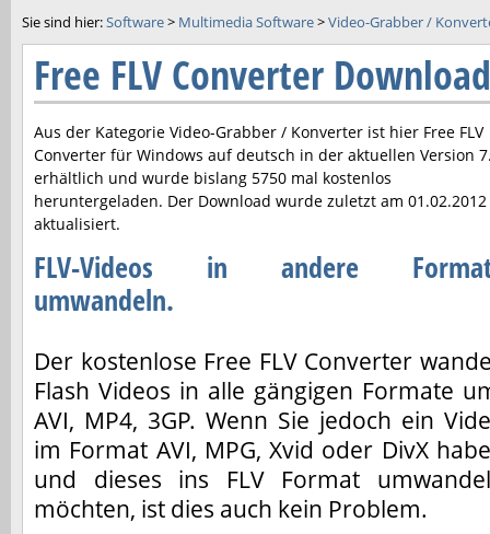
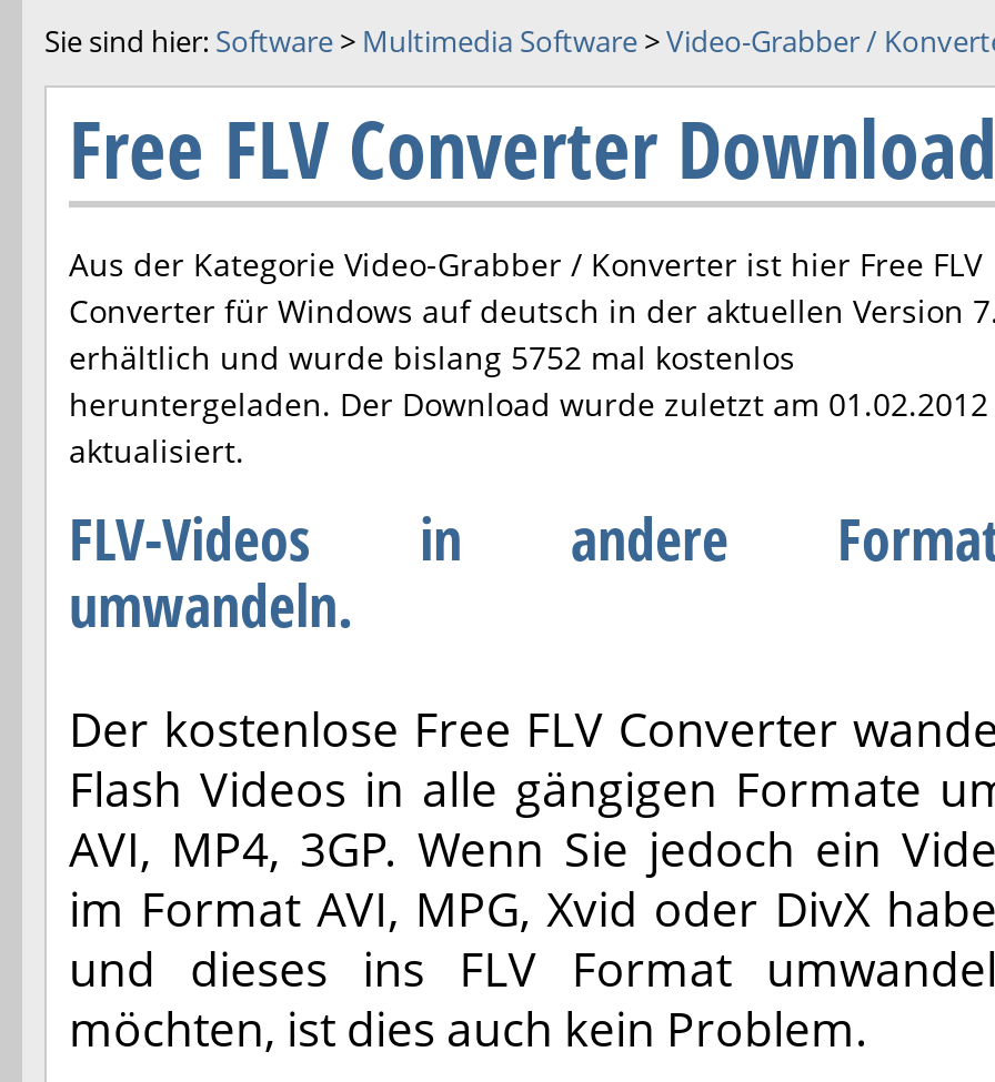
- erhältlich und wurde bislang 5750 mal kostenlos
+ erhältlich und wurde bislang 5752 mal kostenlos
